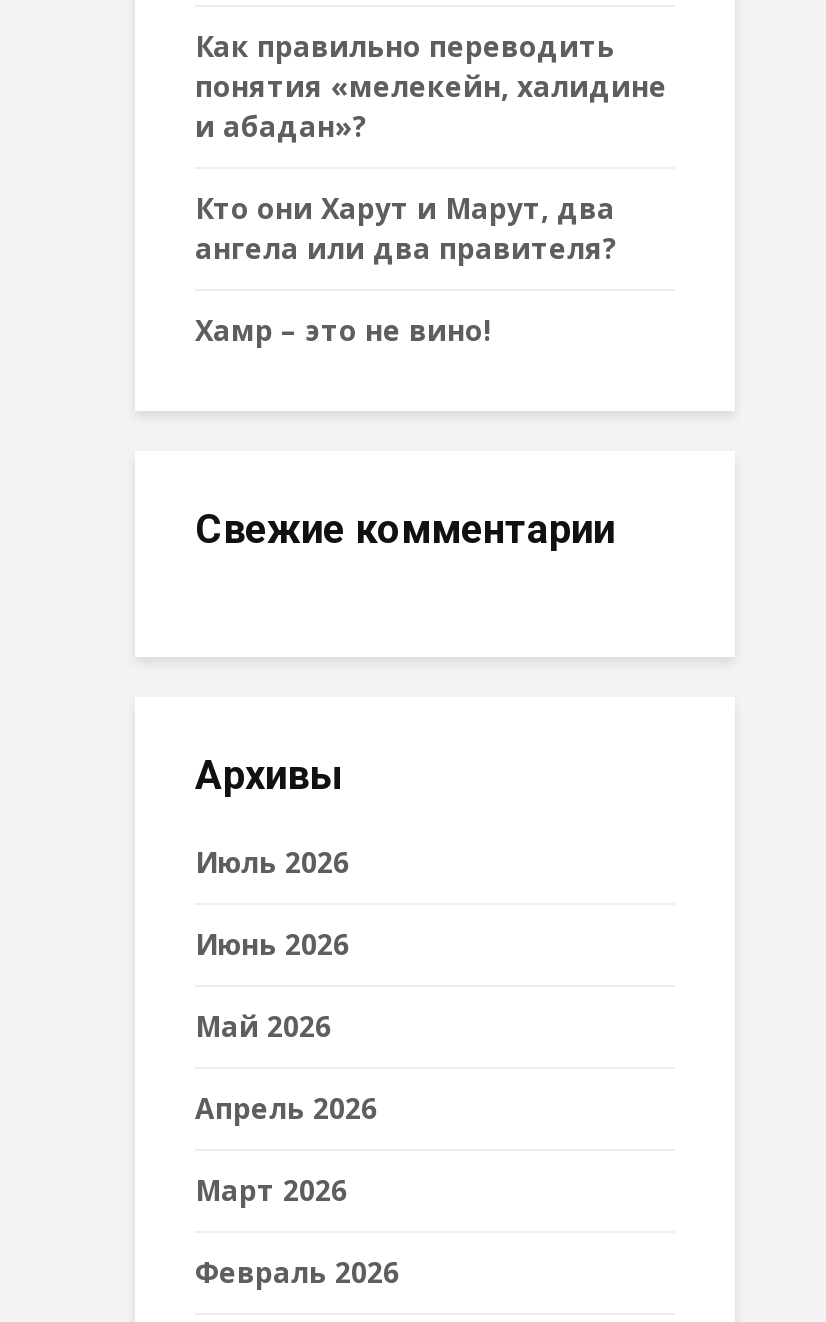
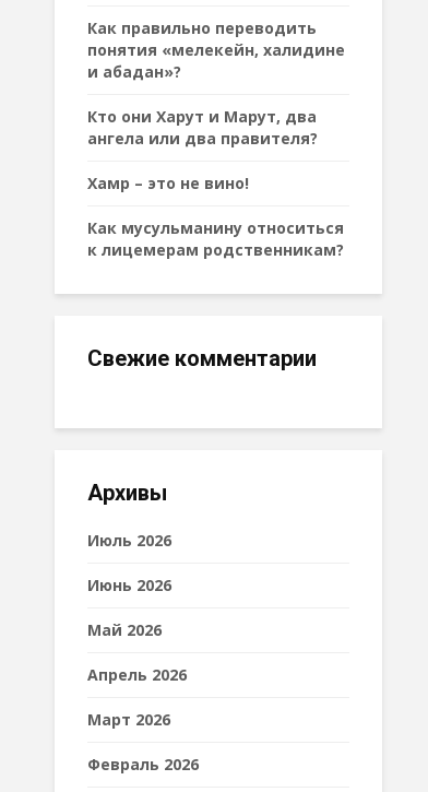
+ Как мусульманину относиться
+ к лицемерам родственникам?
